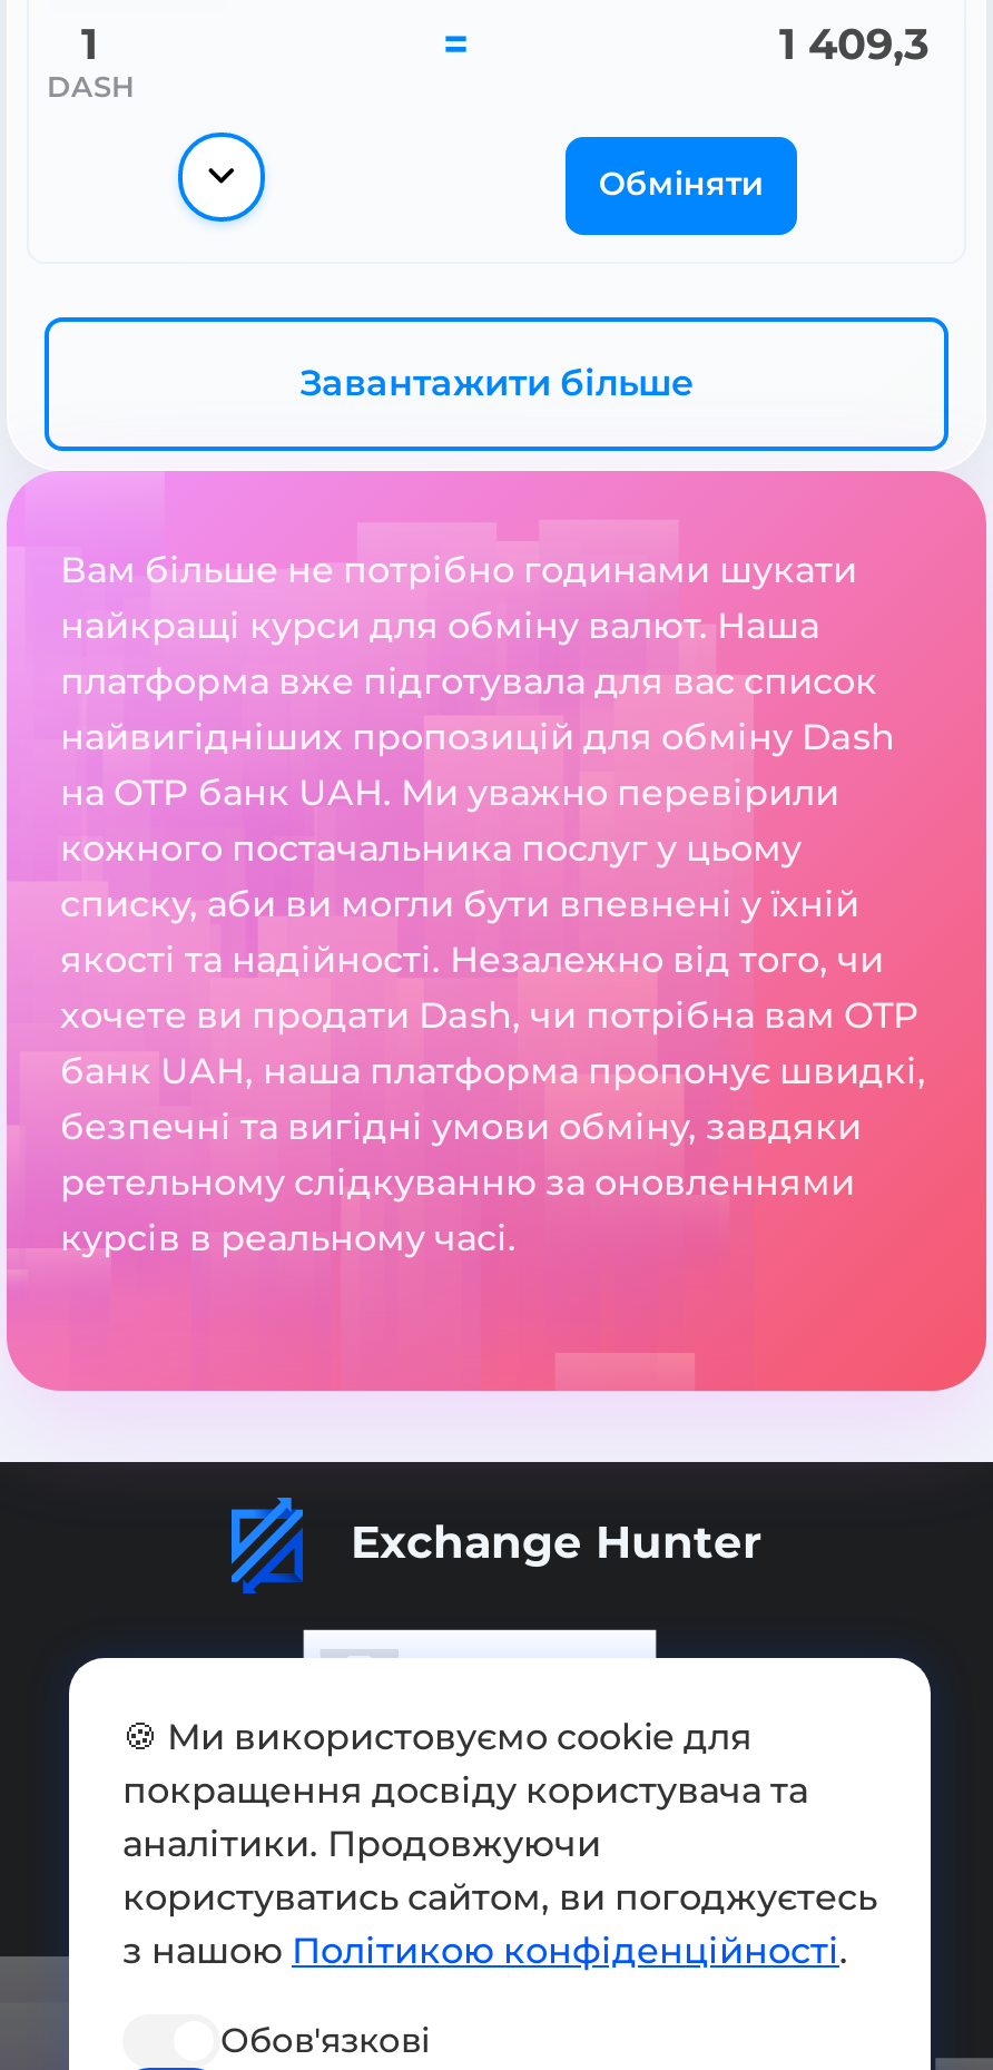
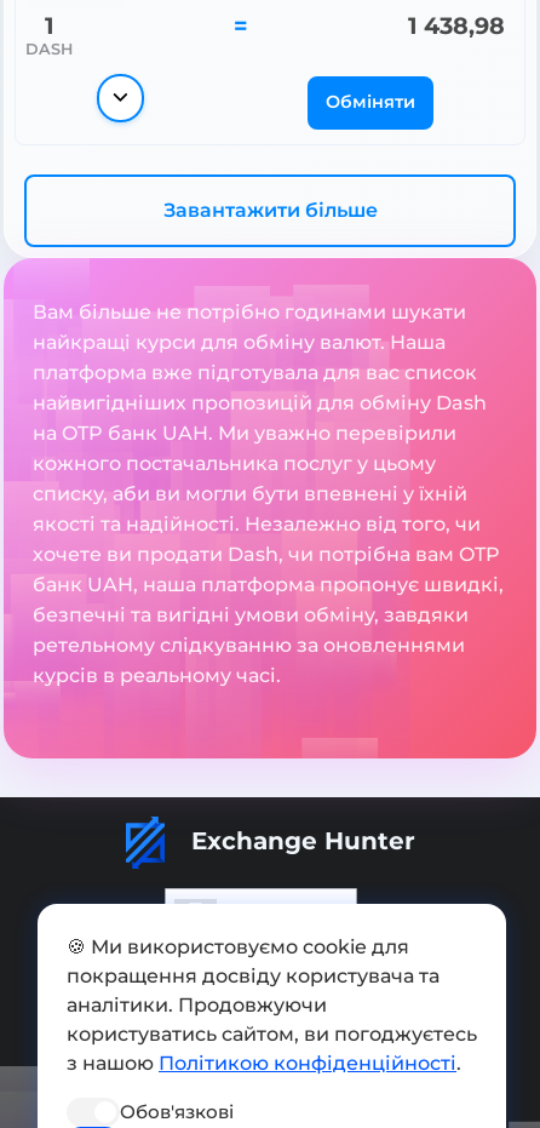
- 1 409,3
+ 1 438,98
